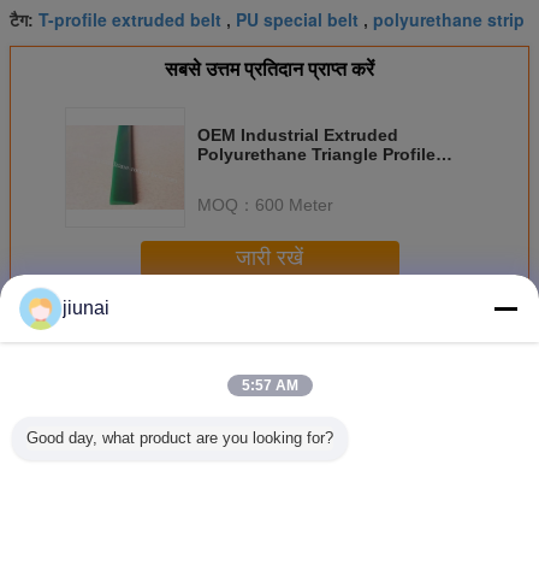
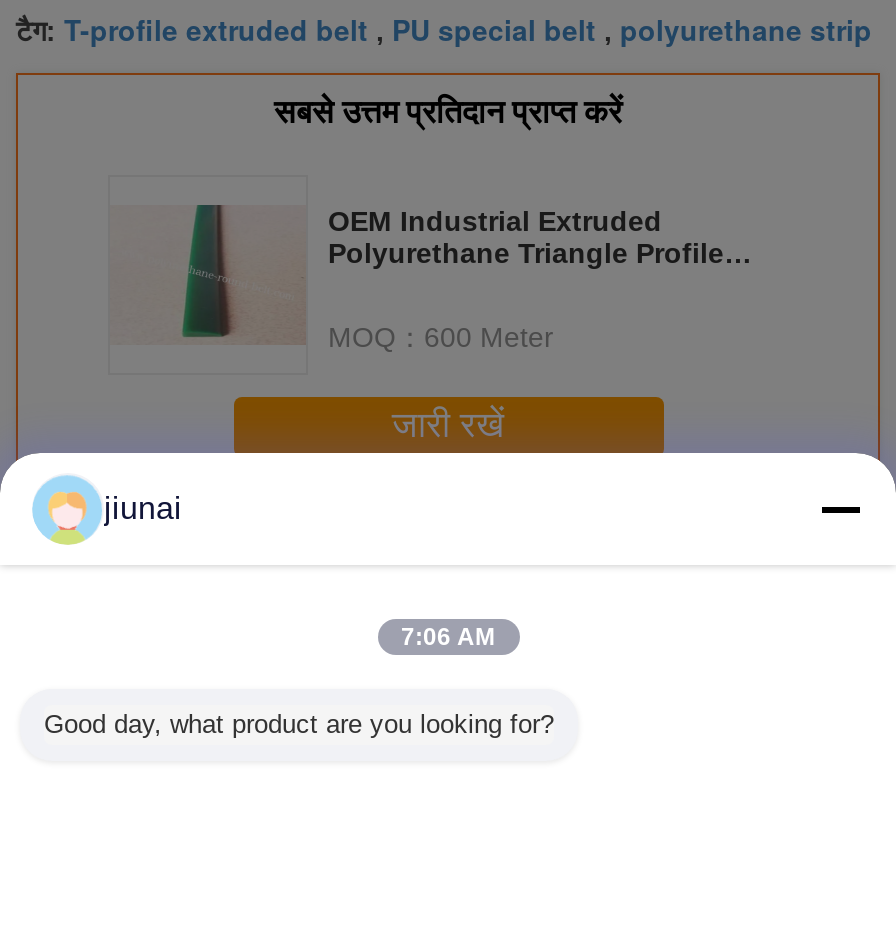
- 5:57 AM
+ 7:06 AM
